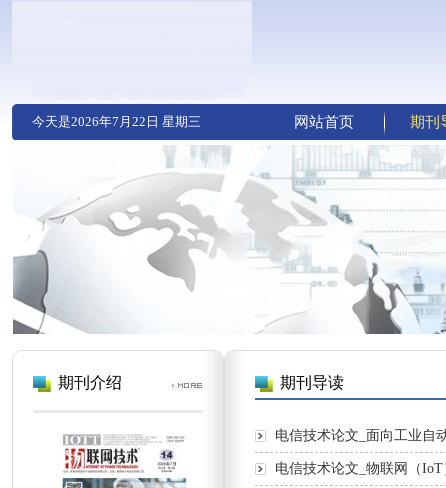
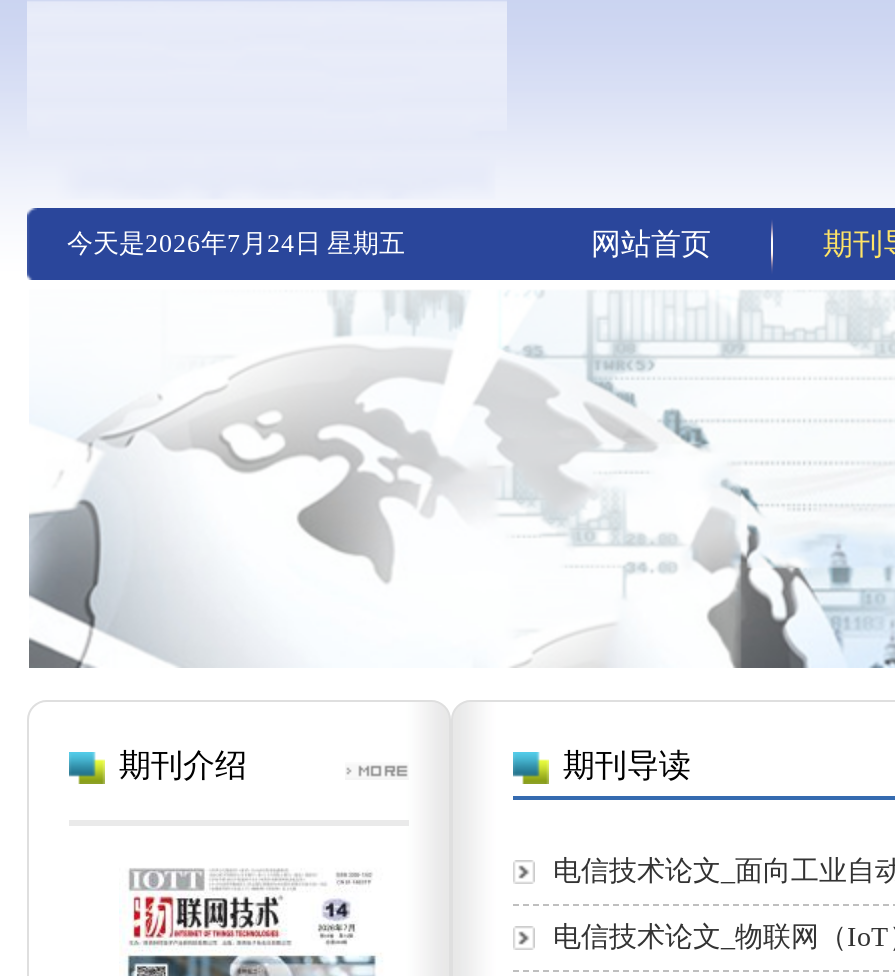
- 今天是2026年7月22日 星期三
+ 今天是2026年7月24日 星期五
